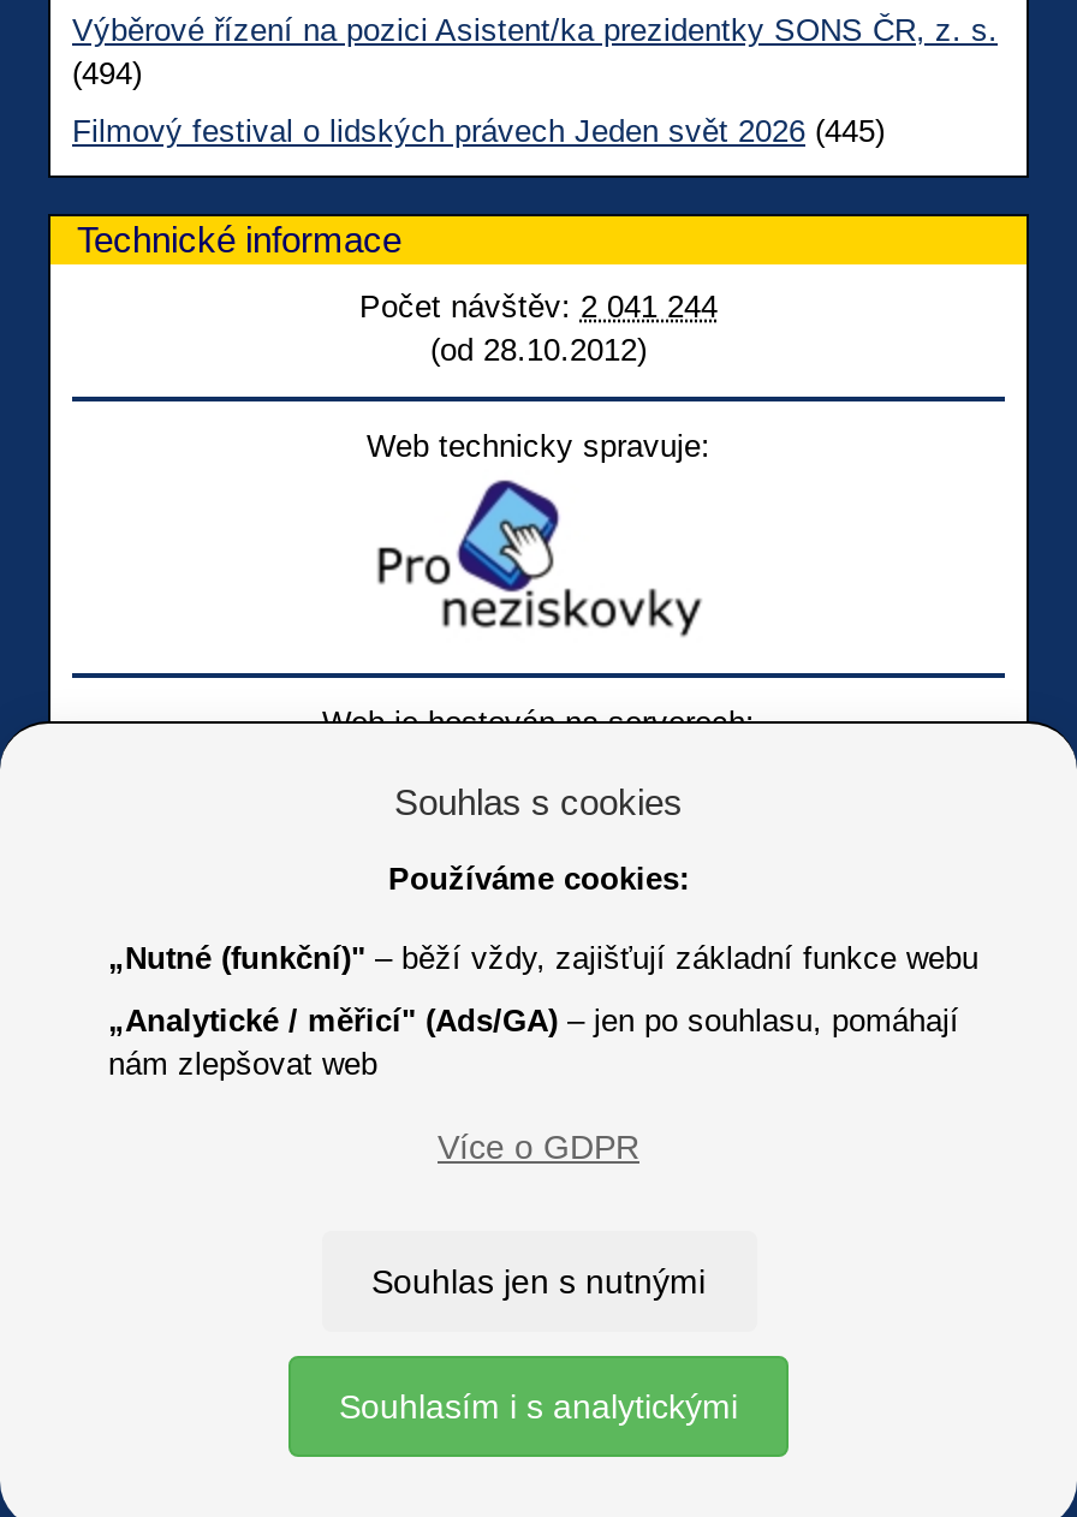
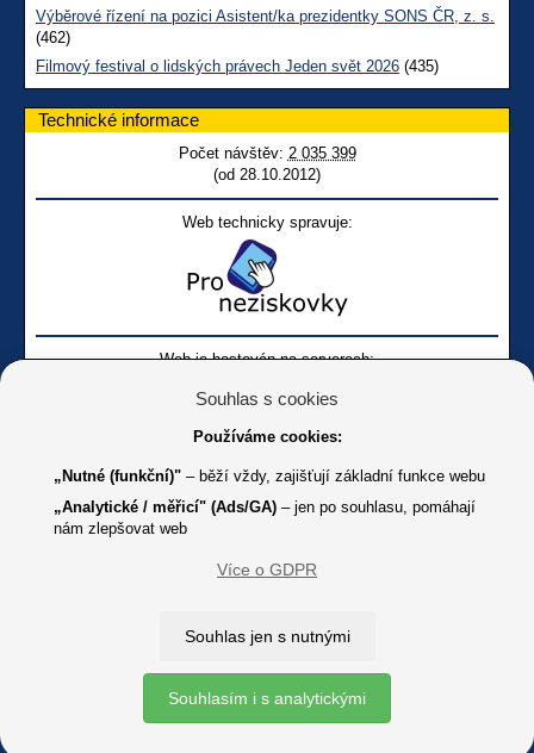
- (494)
+ (462)

- Filmový festival o lidských právech Jeden svět 2026 (445)
+ Filmový festival o lidských právech Jeden svět 2026 (435)

- Počet návštěv: 2 041 244
+ Počet návštěv: 2 035 399
